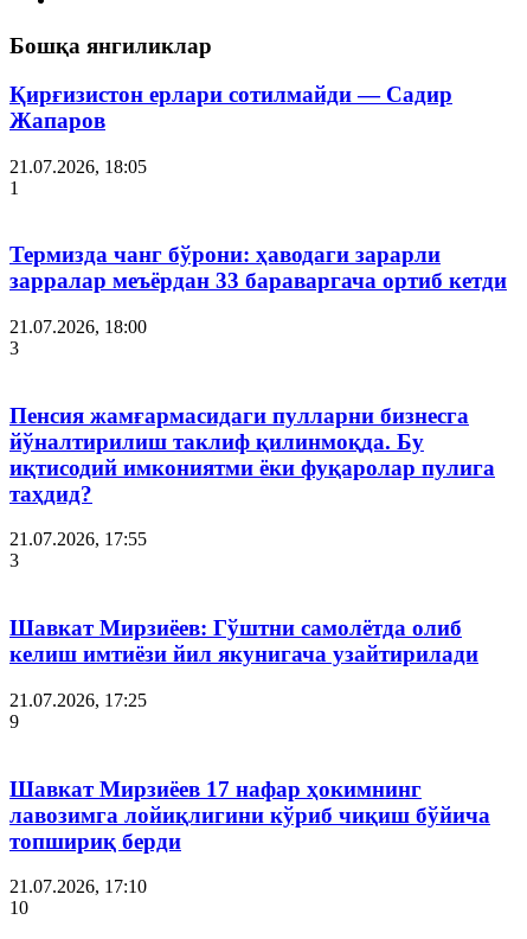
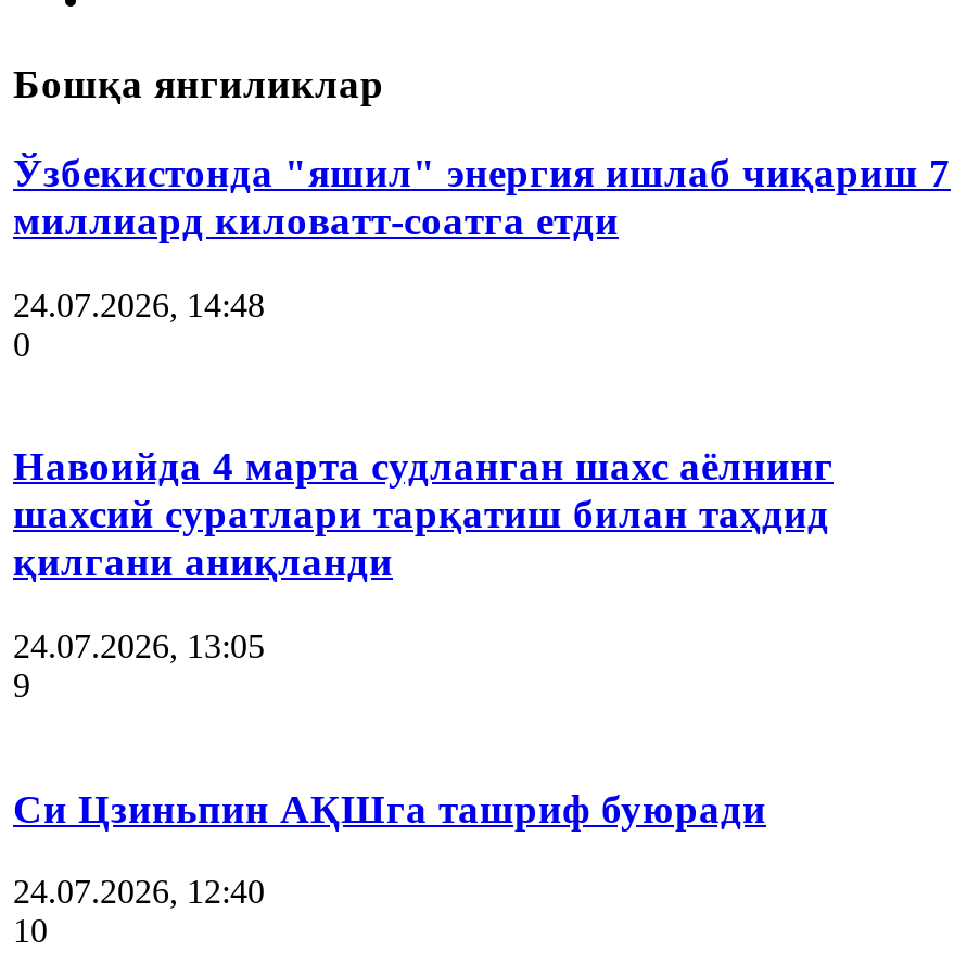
- Қирғизистон ерлари сотилмайди — Садир
- Жапаров
- 21.07.2026, 18:05
- 1
- Термизда чанг бўрони: ҳаводаги зарарли
- зарралар меъёрдан 33 бараваргача ортиб кетди
- 21.07.2026, 18:00
- 3
- Пенсия жамғармасидаги пулларни бизнесга
- йўналтирилиш таклиф қилинмоқда. Бу
- иқтисодий имкониятми ёки фуқаролар пулига
- таҳдид?
- 21.07.2026, 17:55
- 3
- Шавкат Мирзиёев: Гўштни самолётда олиб
- келиш имтиёзи йил якунигача узайтирилади
- 21.07.2026, 17:25
+ Ўзбекистонда "яшил" энергия ишлаб чиқариш 7
+ миллиард киловатт-соатга етди
+ 24.07.2026, 14:48
+ 0
+ Навоийда 4 марта судланган шахс аёлнинг
+ шахсий суратлари тарқатиш билан таҳдид
+ қилгани аниқланди
+ 24.07.2026, 13:05

- Шавкат Мирзиёев 17 нафар ҳокимнинг
- лавозимга лойиқлигини кўриб чиқиш бўйича
- топшириқ берди
+ Си Цзиньпин АҚШга ташриф буюради

- 21.07.2026, 17:10
+ 24.07.2026, 12:40
